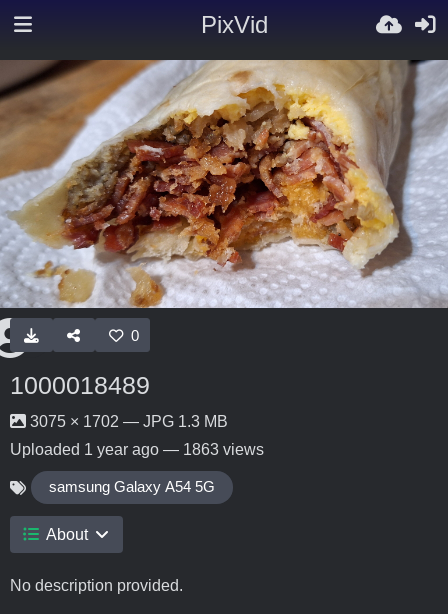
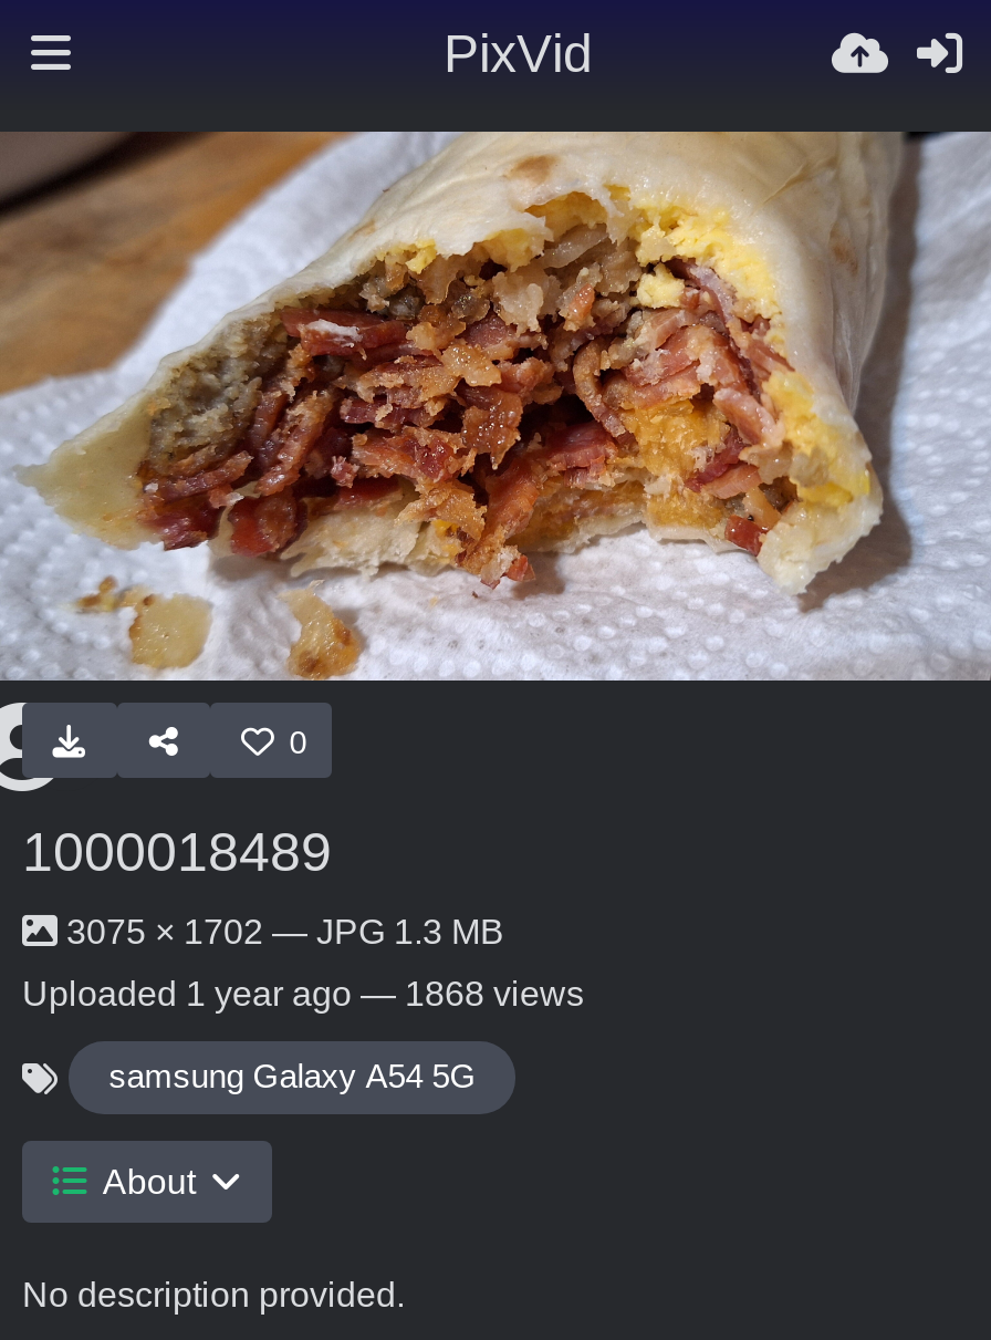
- Uploaded 1 year ago — 1863 views
+ Uploaded 1 year ago — 1868 views
